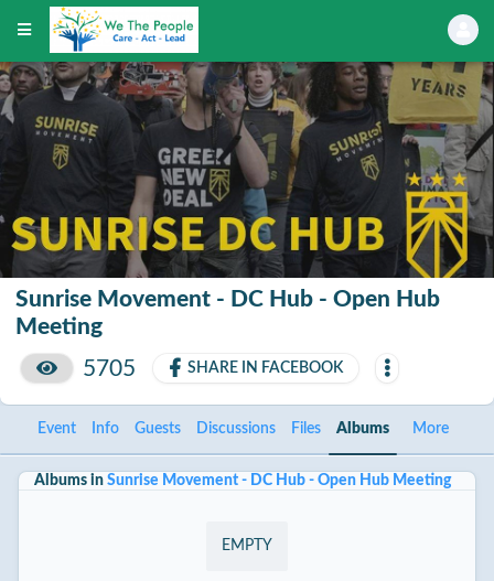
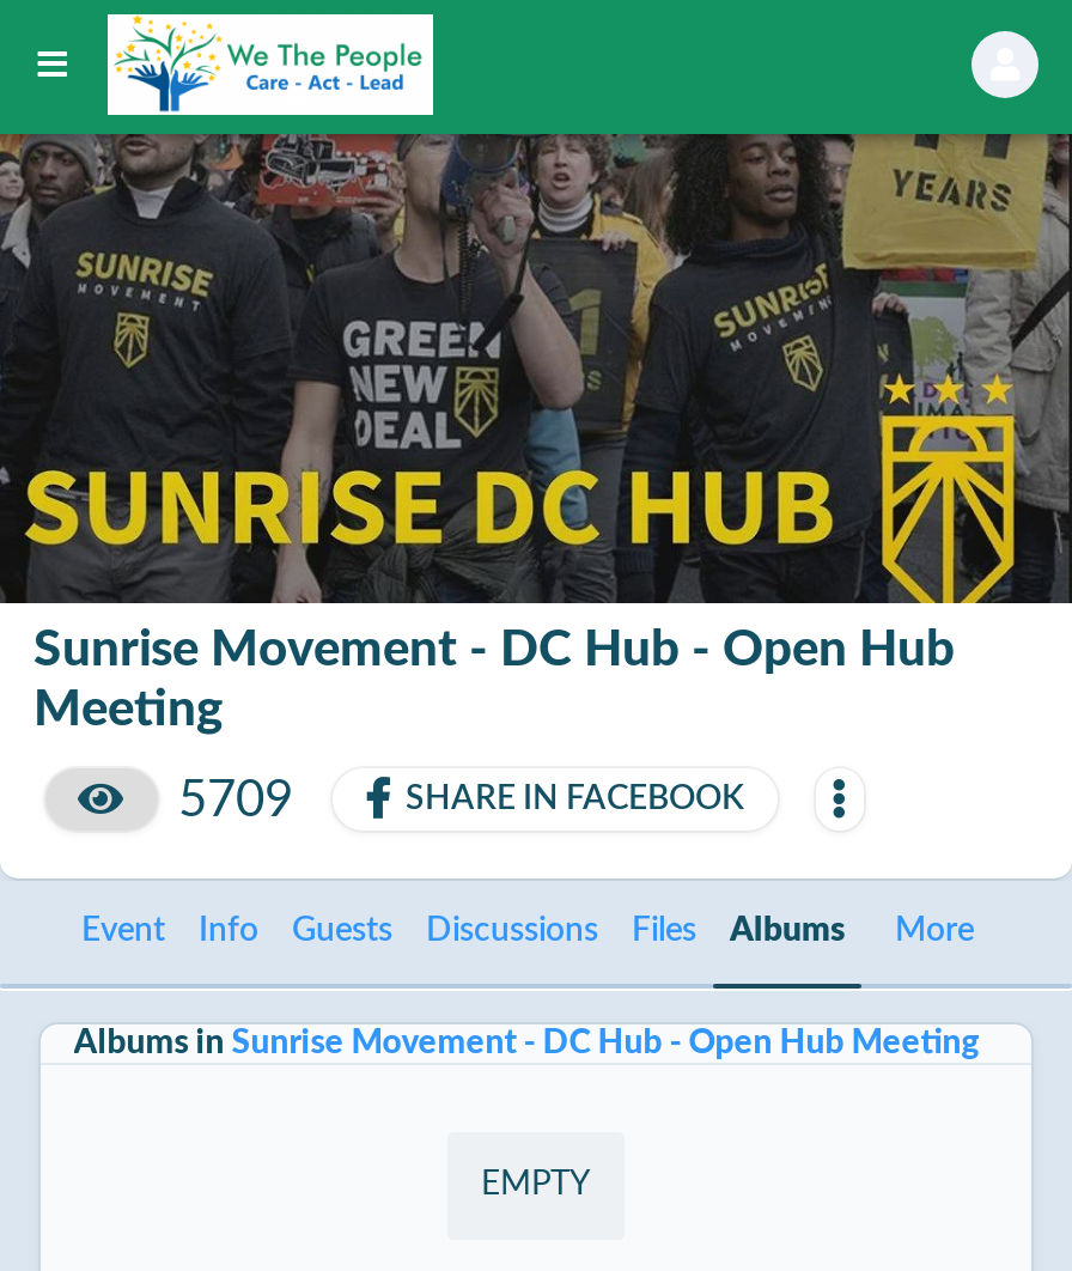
- 5705
+ 5709
